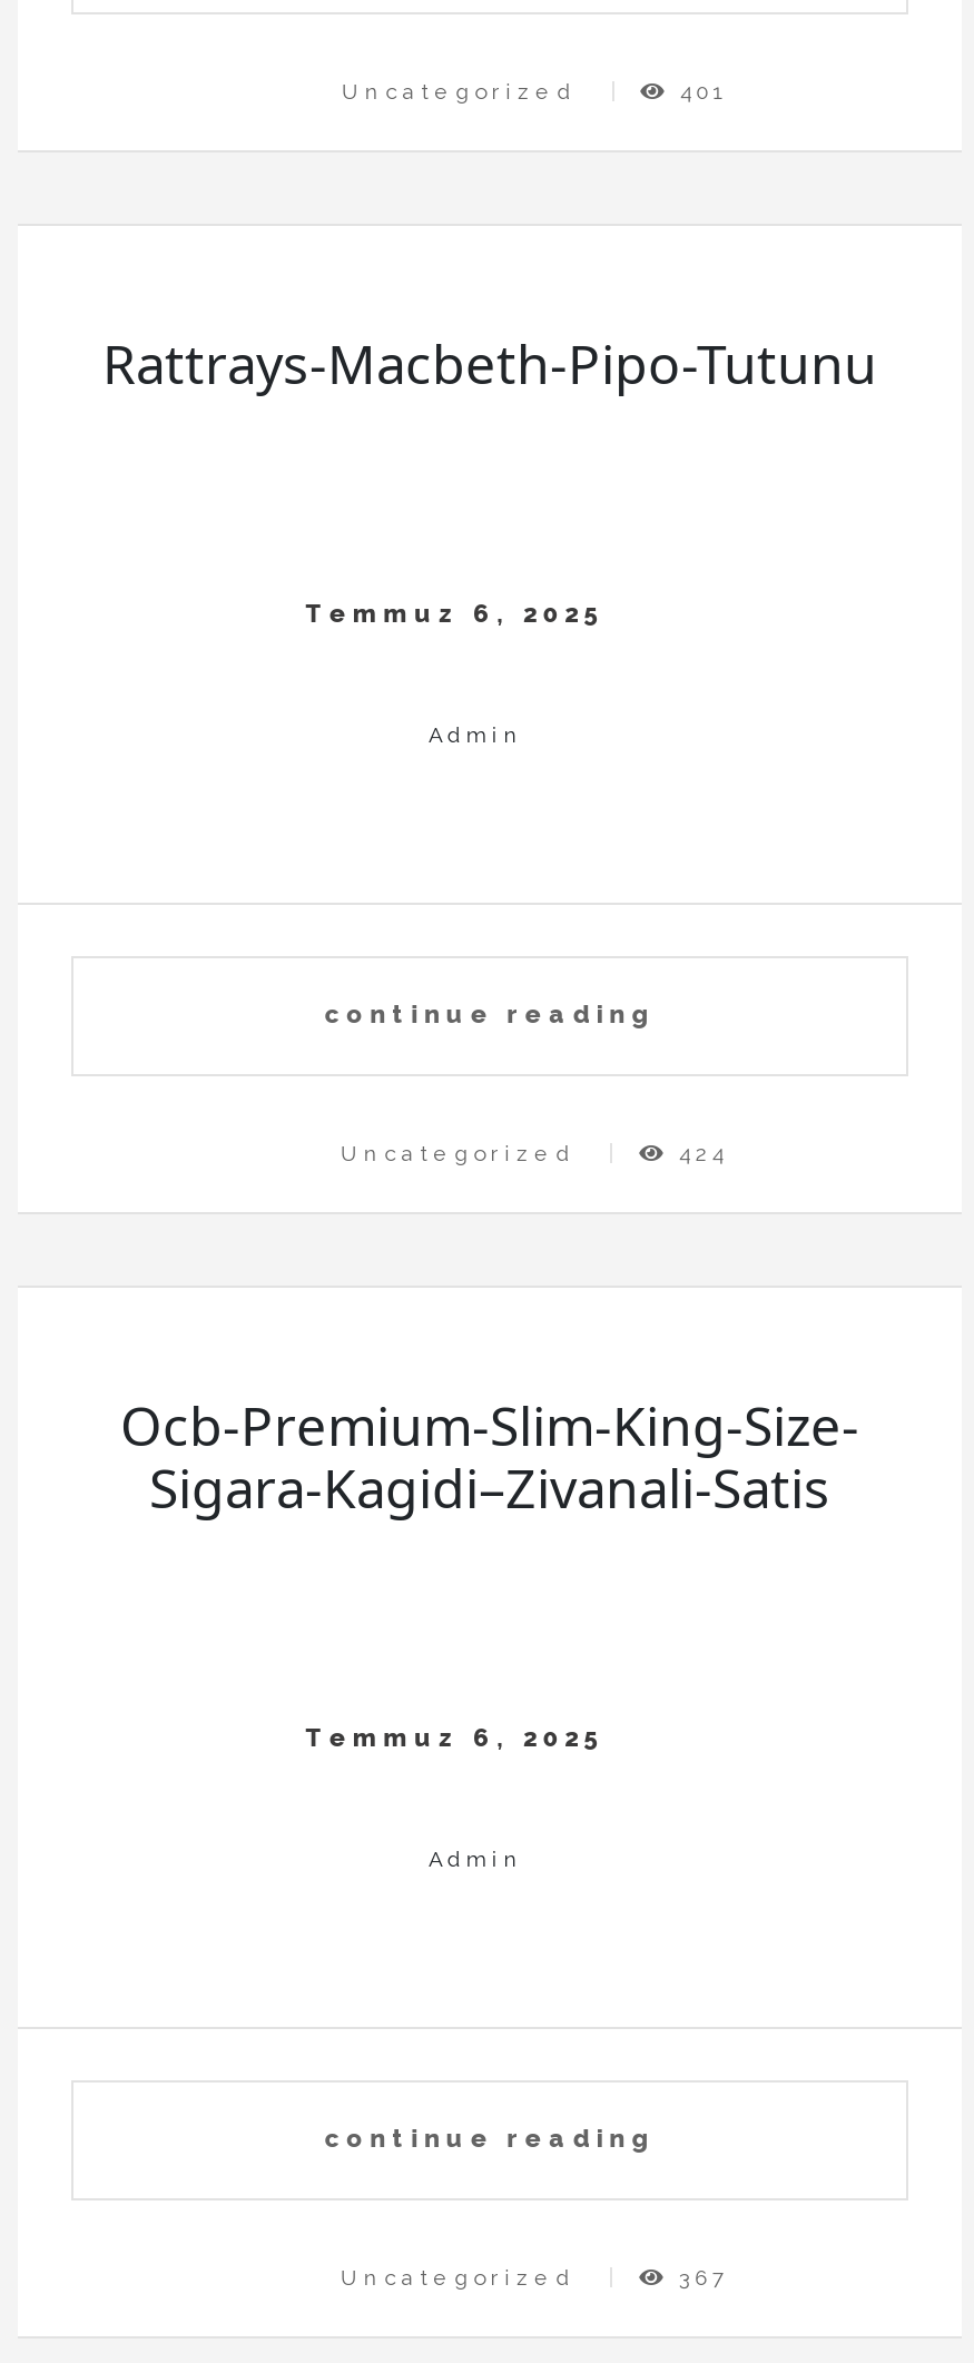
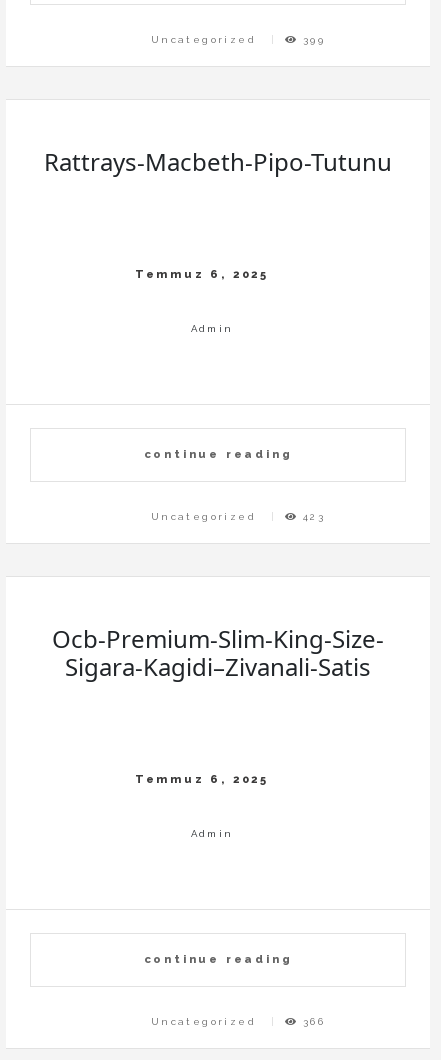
- 401
+ 399

- 424
+ 423

- 367
+ 366
